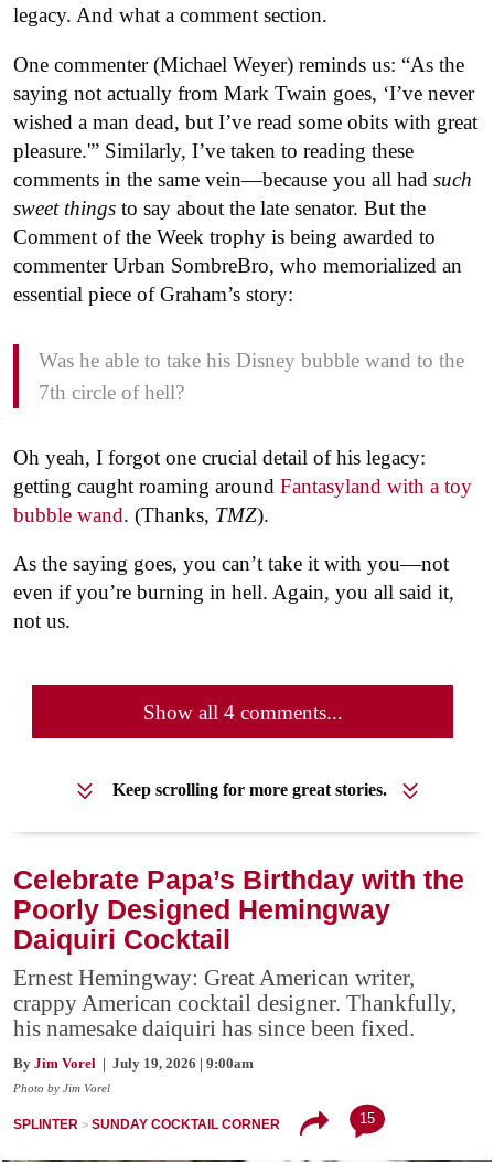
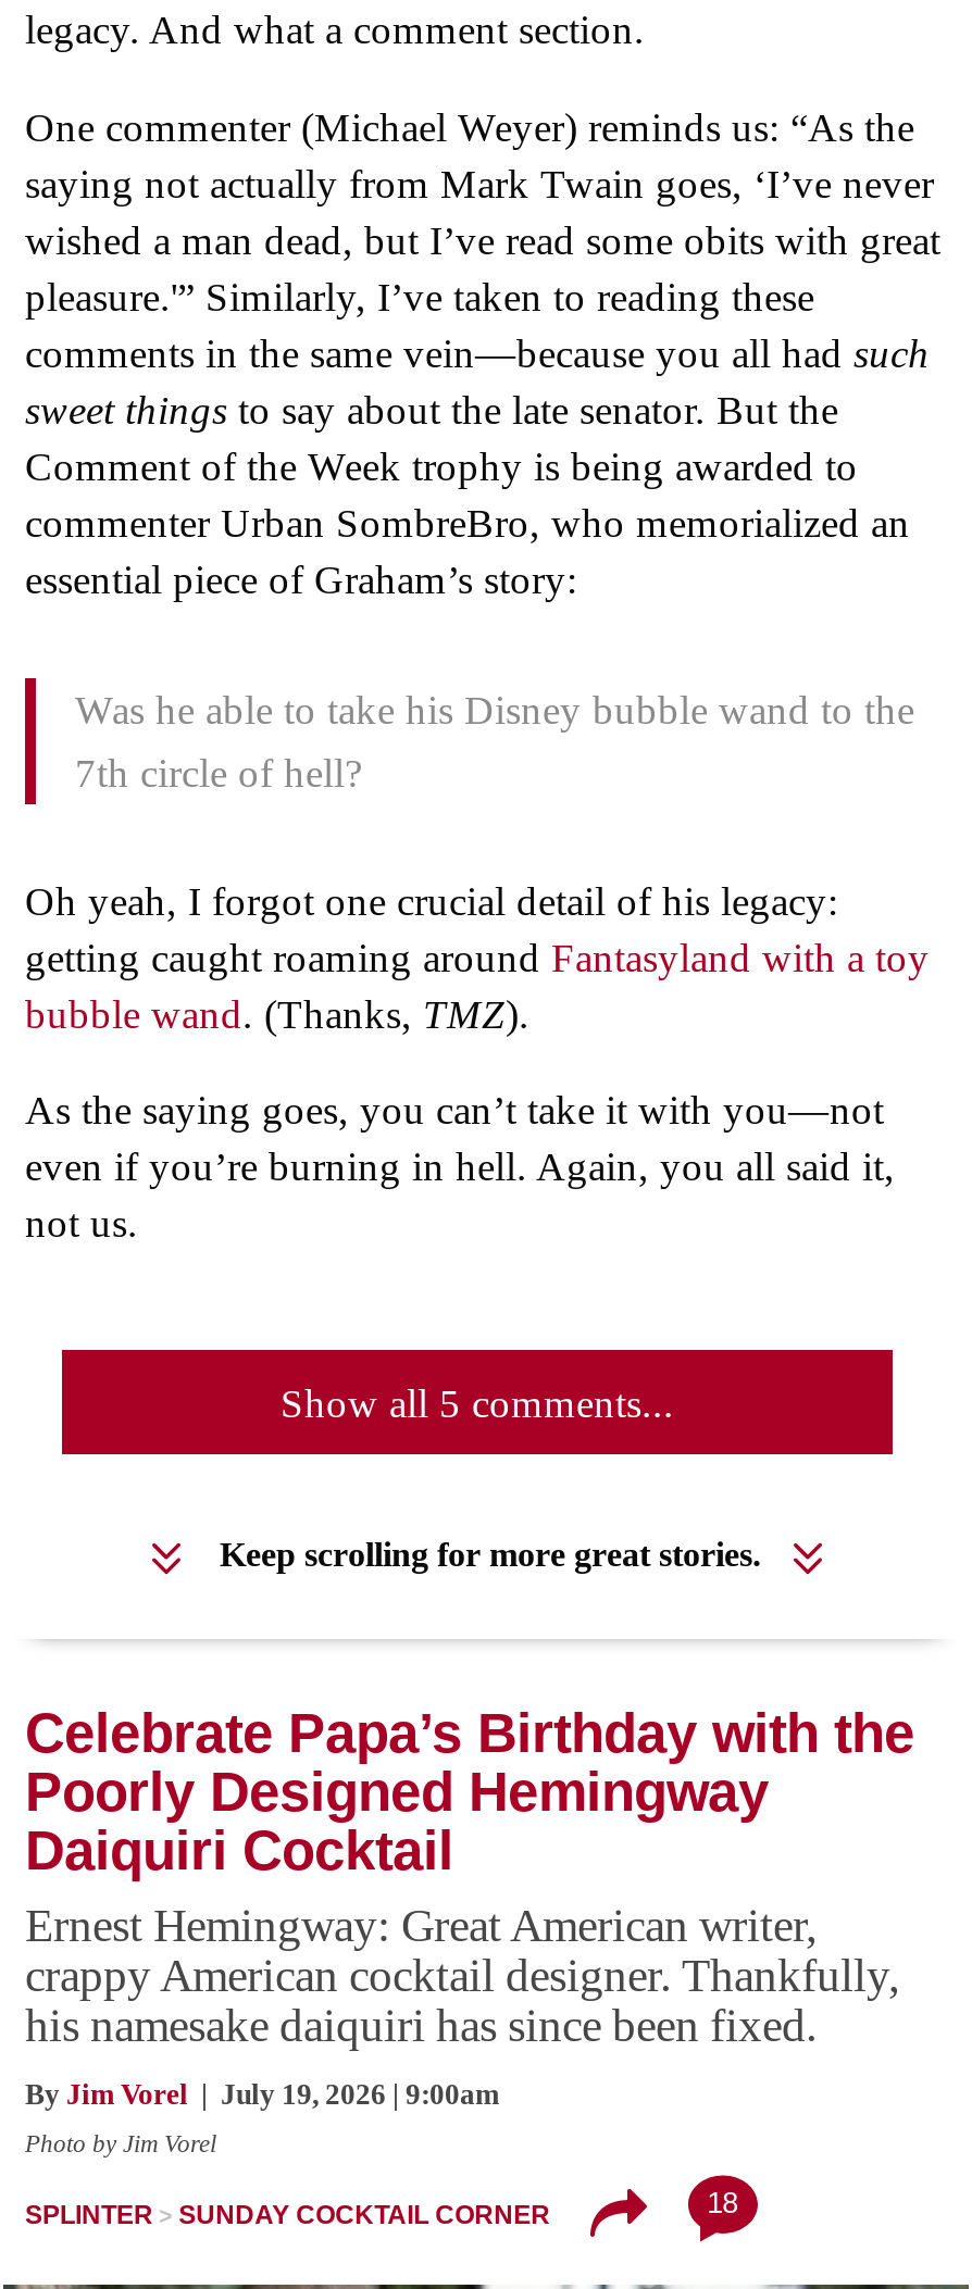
- Show all 4 comments...
+ Show all 5 comments...

- 15
+ 18
